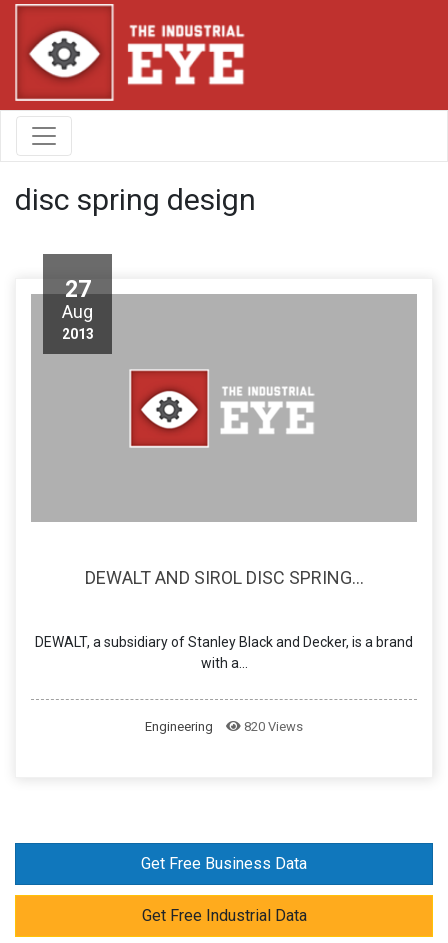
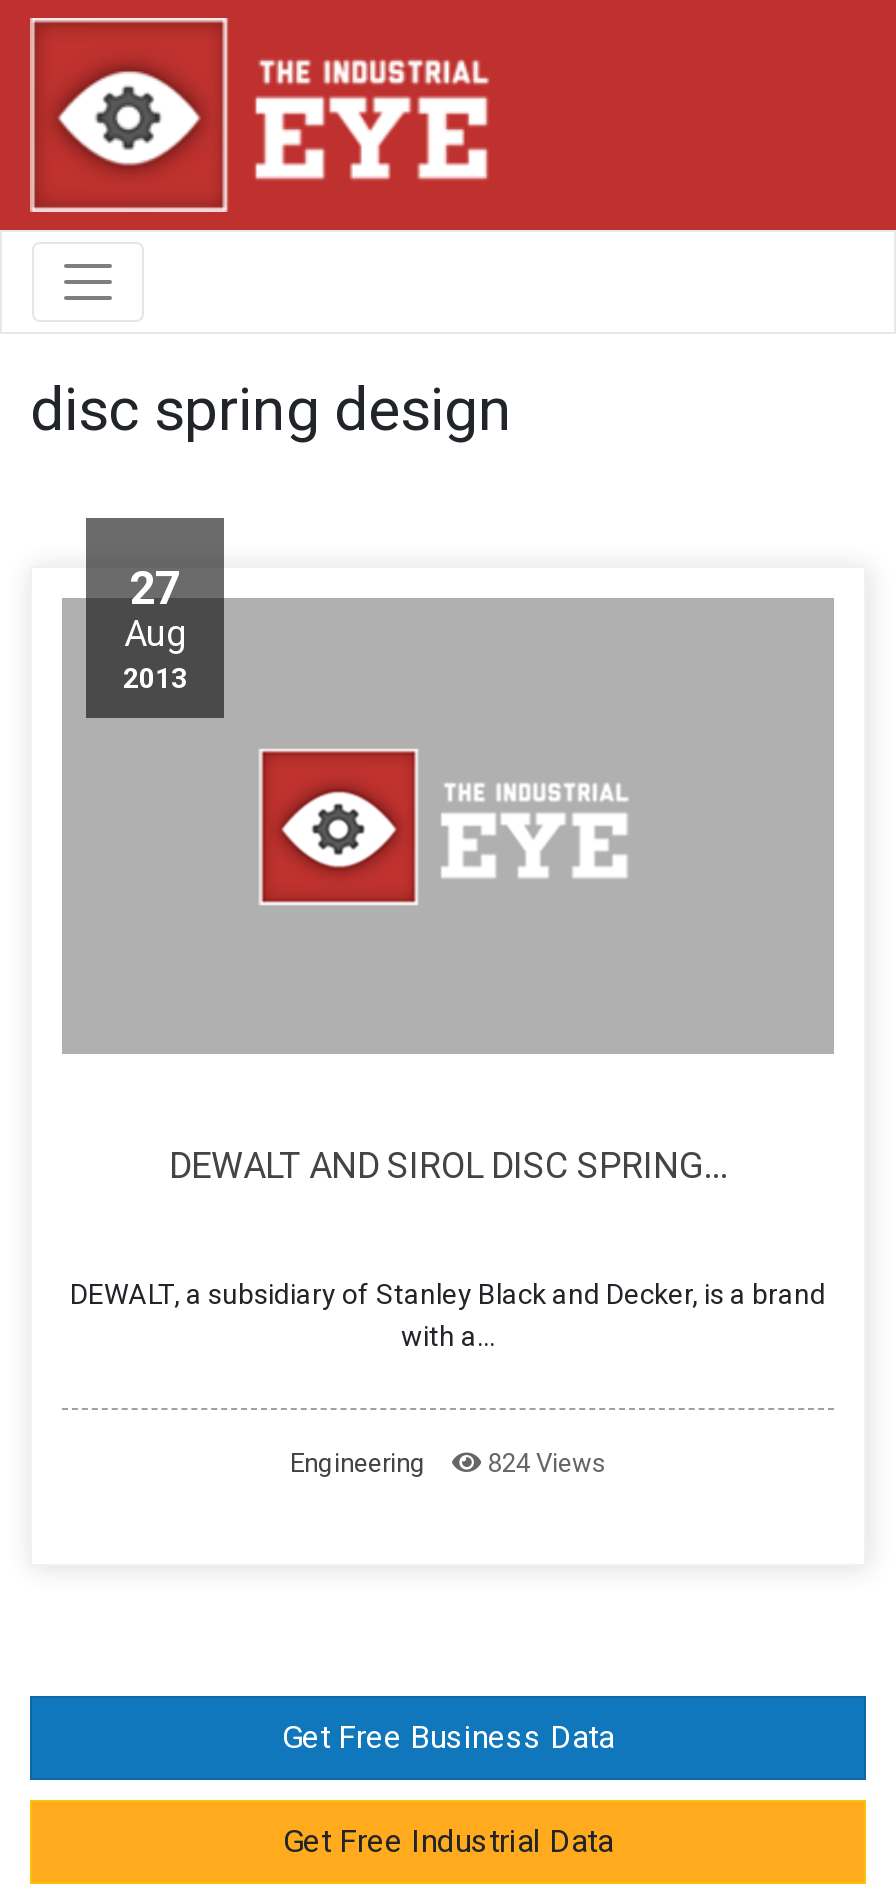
- Engineering 820 Views
+ Engineering 824 Views
